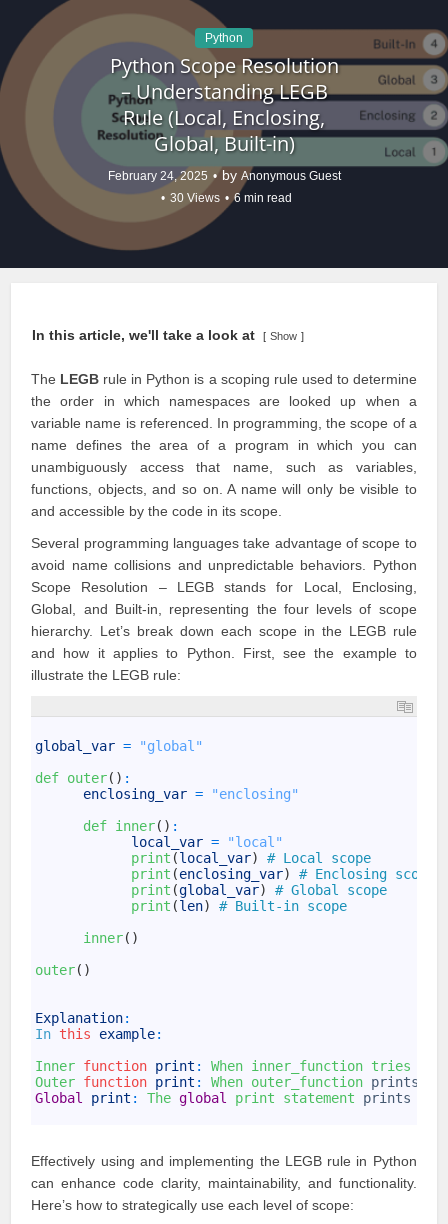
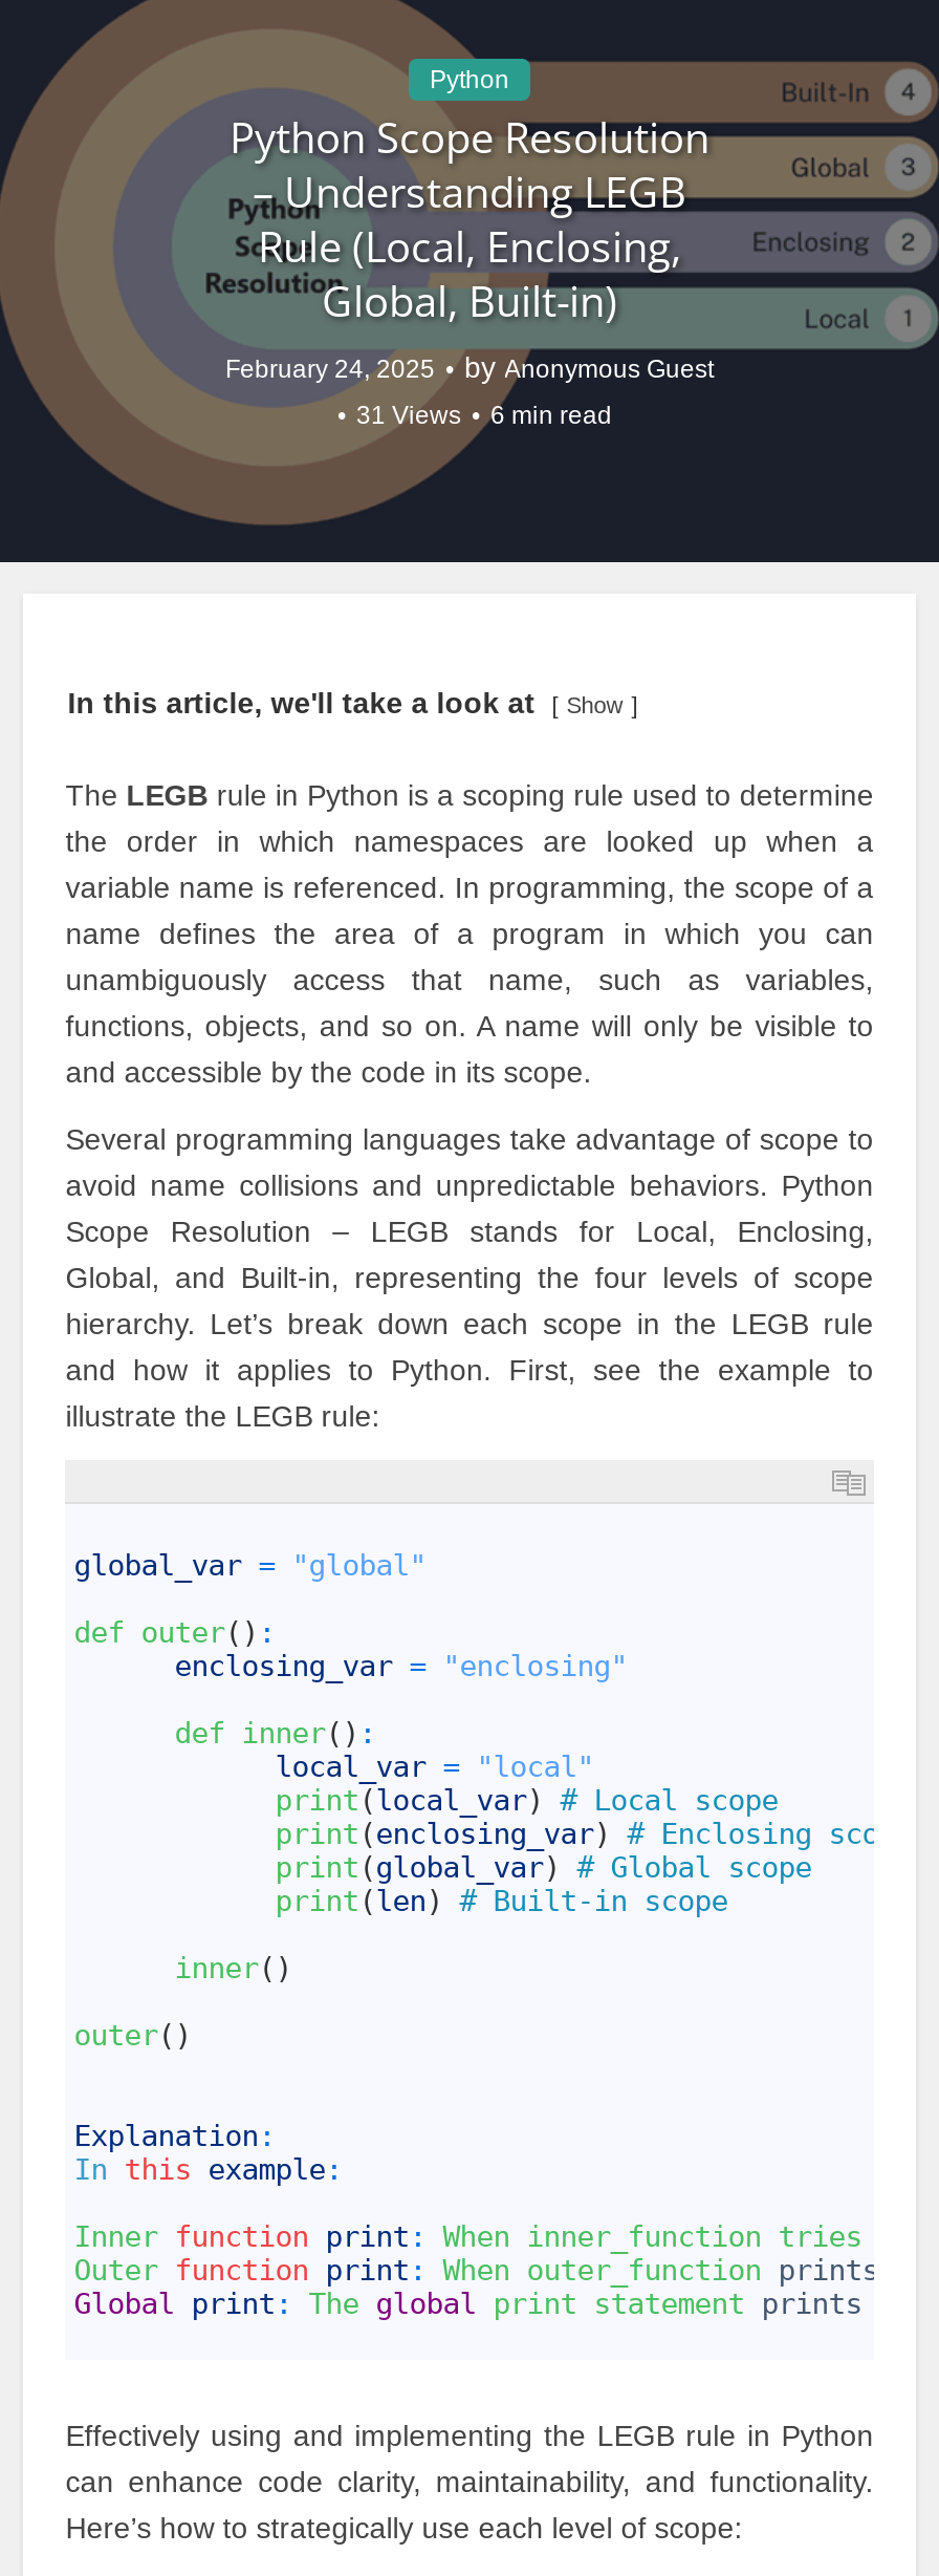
- 30 Views 6 min read
+ 31 Views 6 min read
